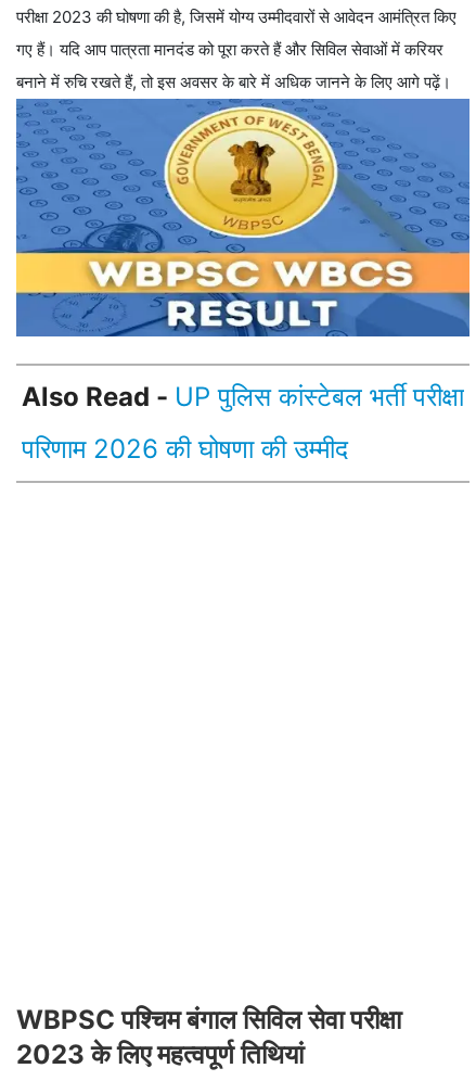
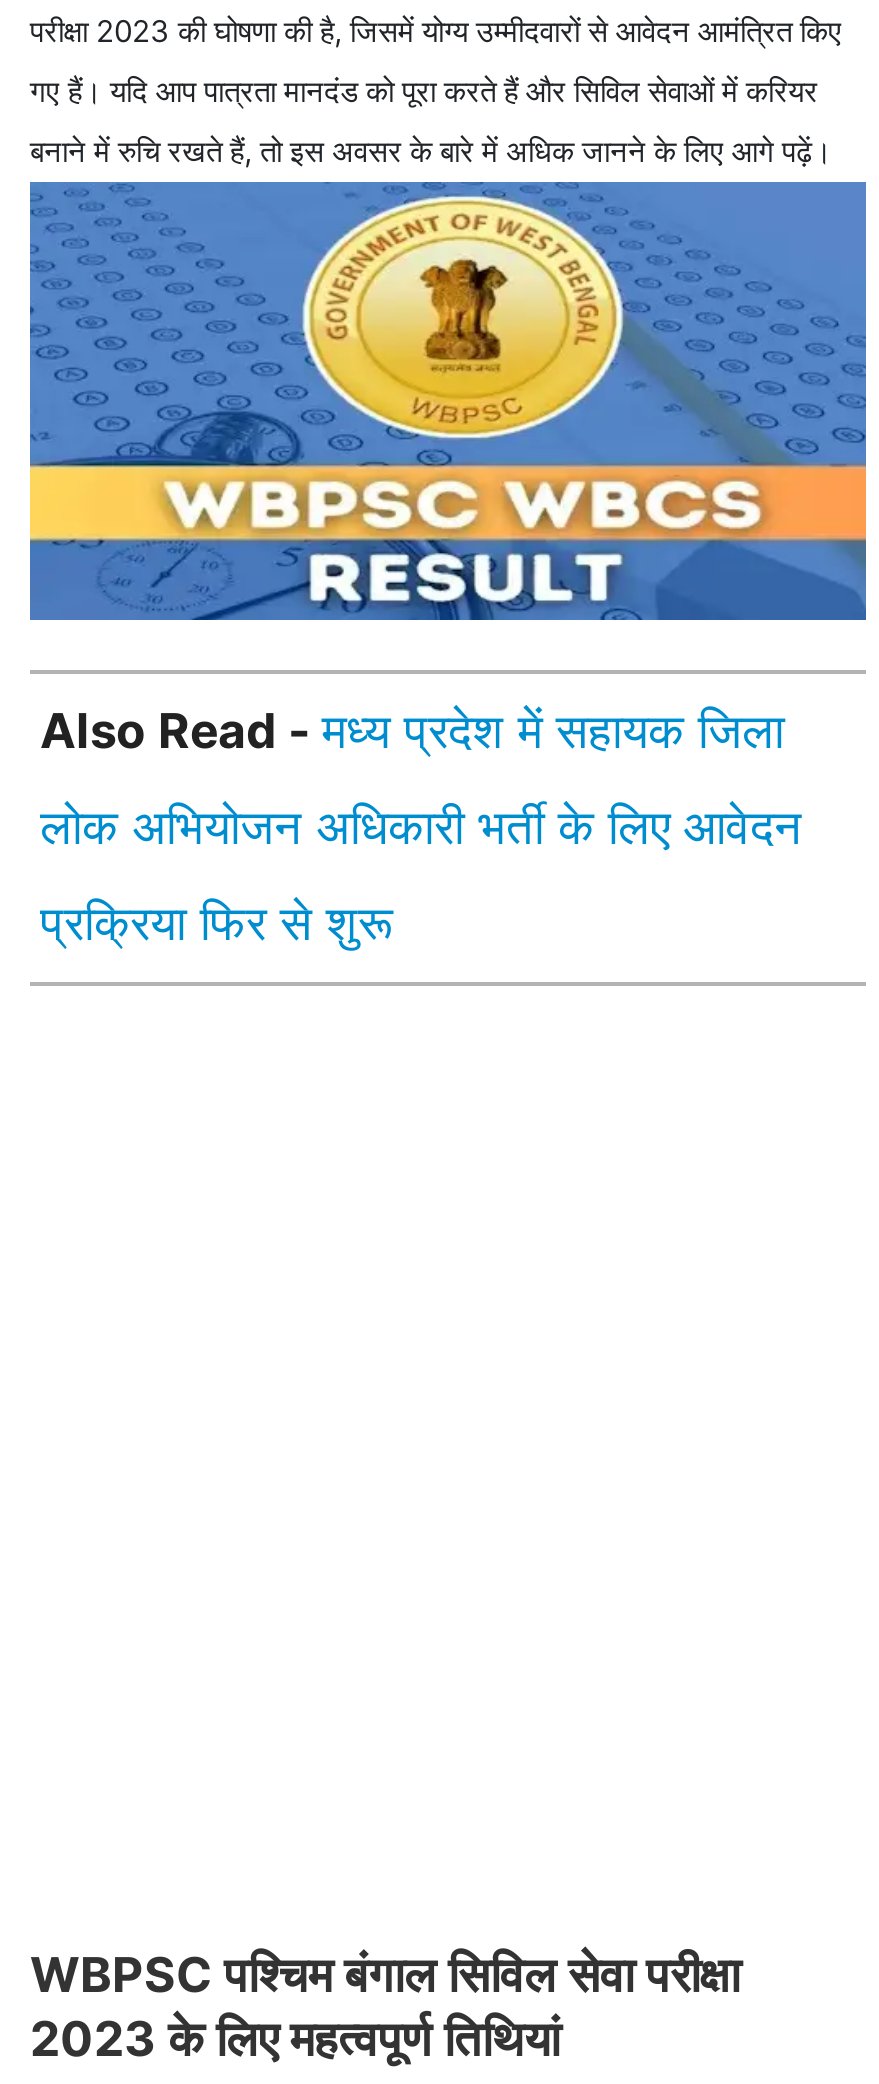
- Also Read - UP पुलिस कांस्टेबल भर्ती परीक्षा
- परिणाम 2026 की घोषणा की उम्मीद
+ Also Read - मध्य प्रदेश में सहायक जिला
+ लोक अभियोजन अधिकारी भर्ती के लिए आवेदन
+ प्रक्रिया फिर से शुरू
